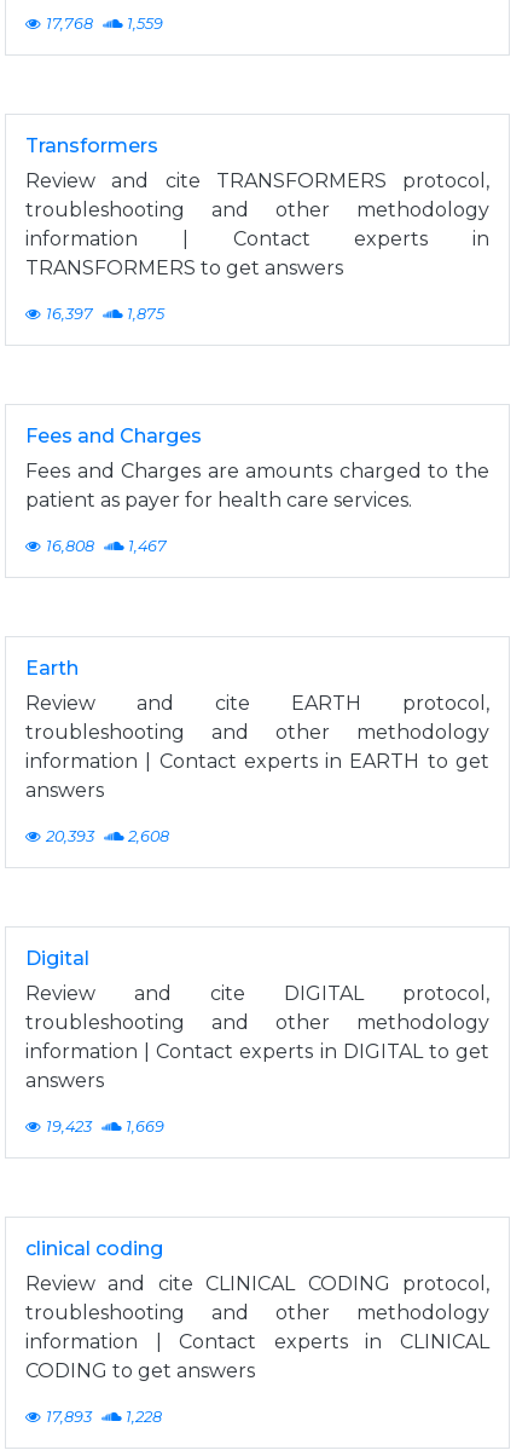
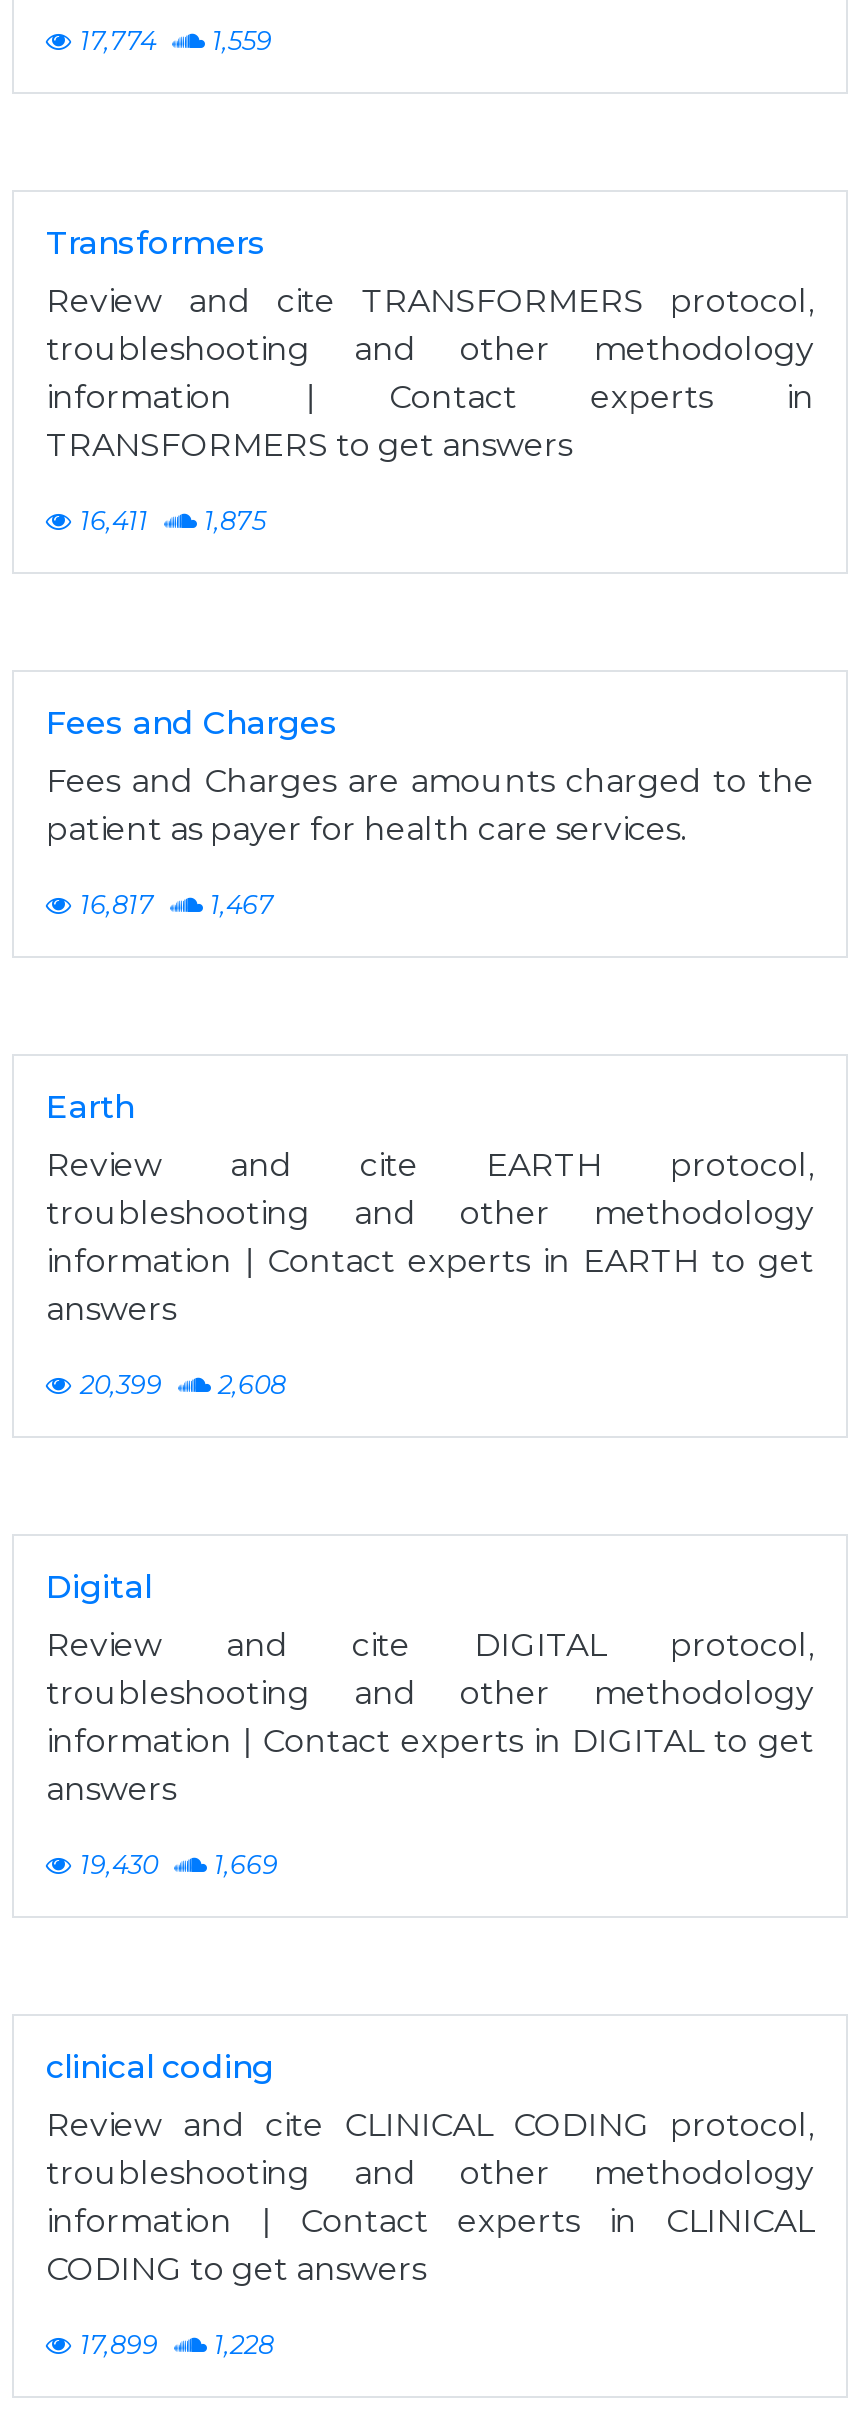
- 17,768 1,559
+ 17,774 1,559

- 16,397 1,875
+ 16,411 1,875

- 16,808 1,467
+ 16,817 1,467

- 20,393 2,608
+ 20,399 2,608

- 19,423 1,669
+ 19,430 1,669

- 17,893 1,228
+ 17,899 1,228
